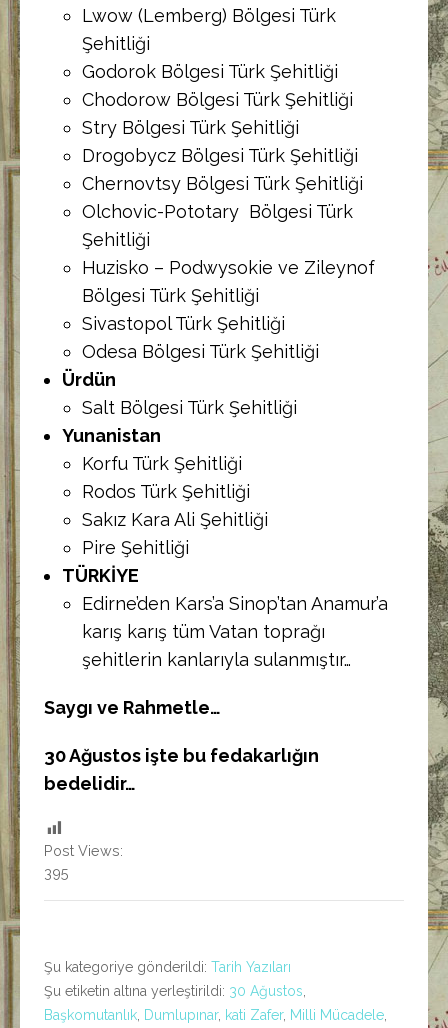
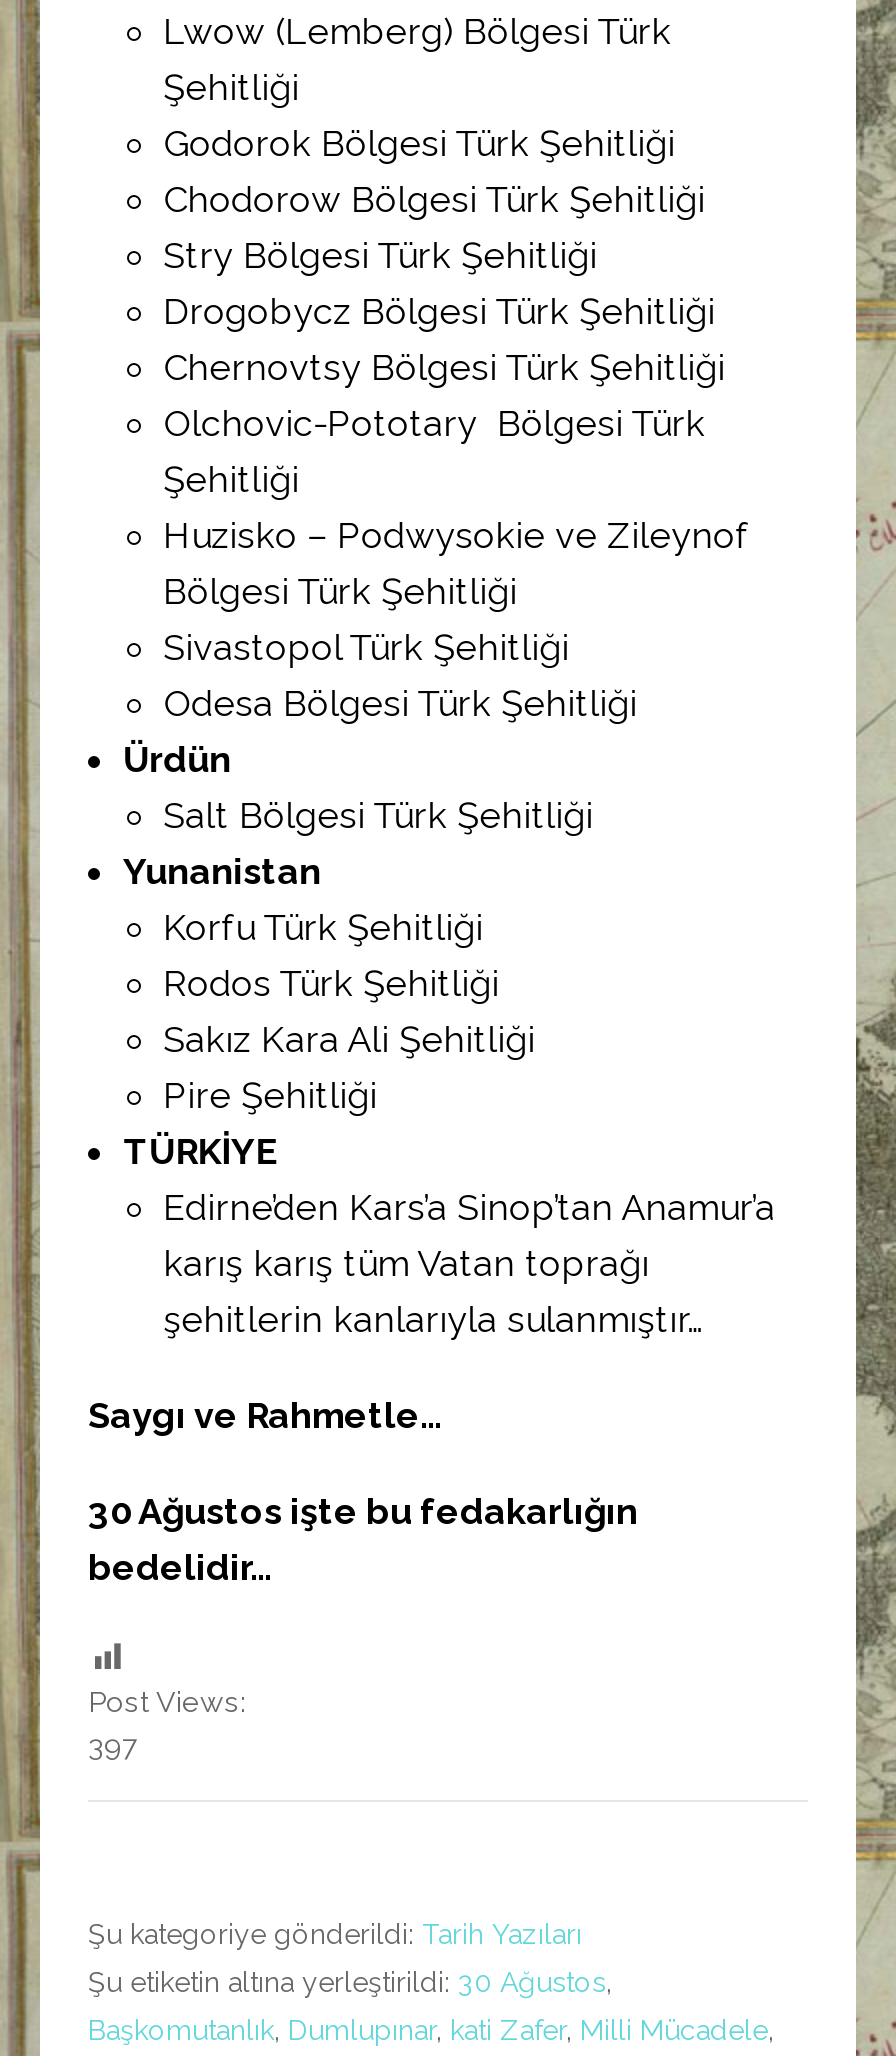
- 395
+ 397
